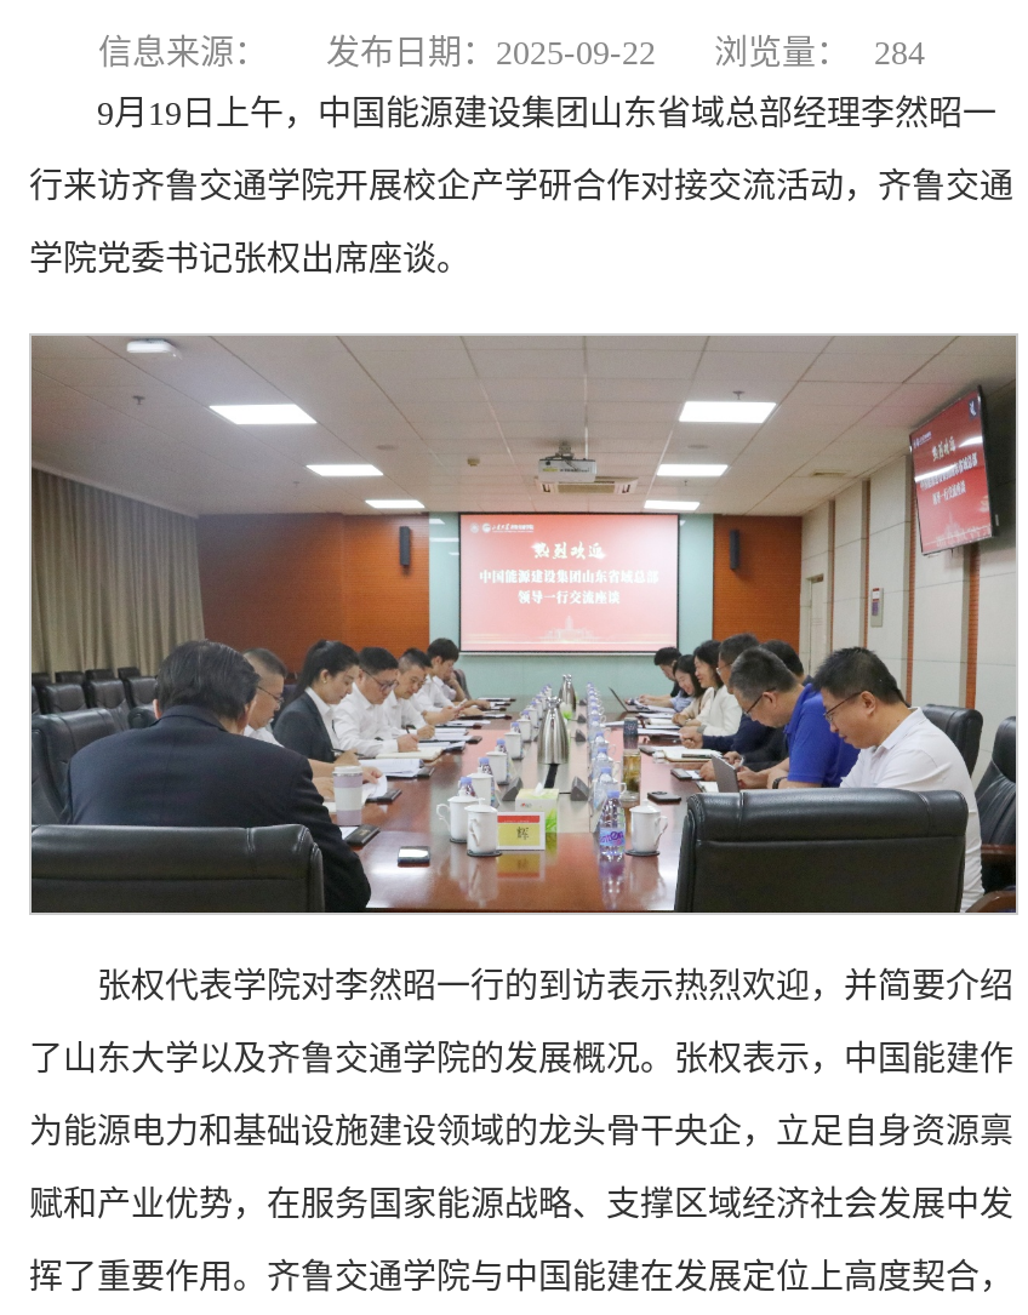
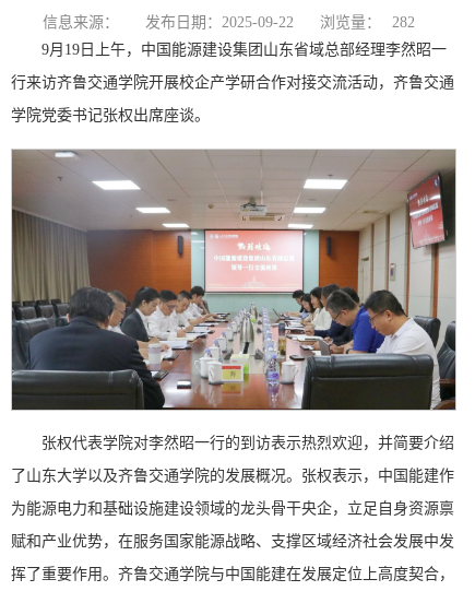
- 信息来源： 发布日期：2025-09-22 浏览量： 284
+ 信息来源： 发布日期：2025-09-22 浏览量： 282
